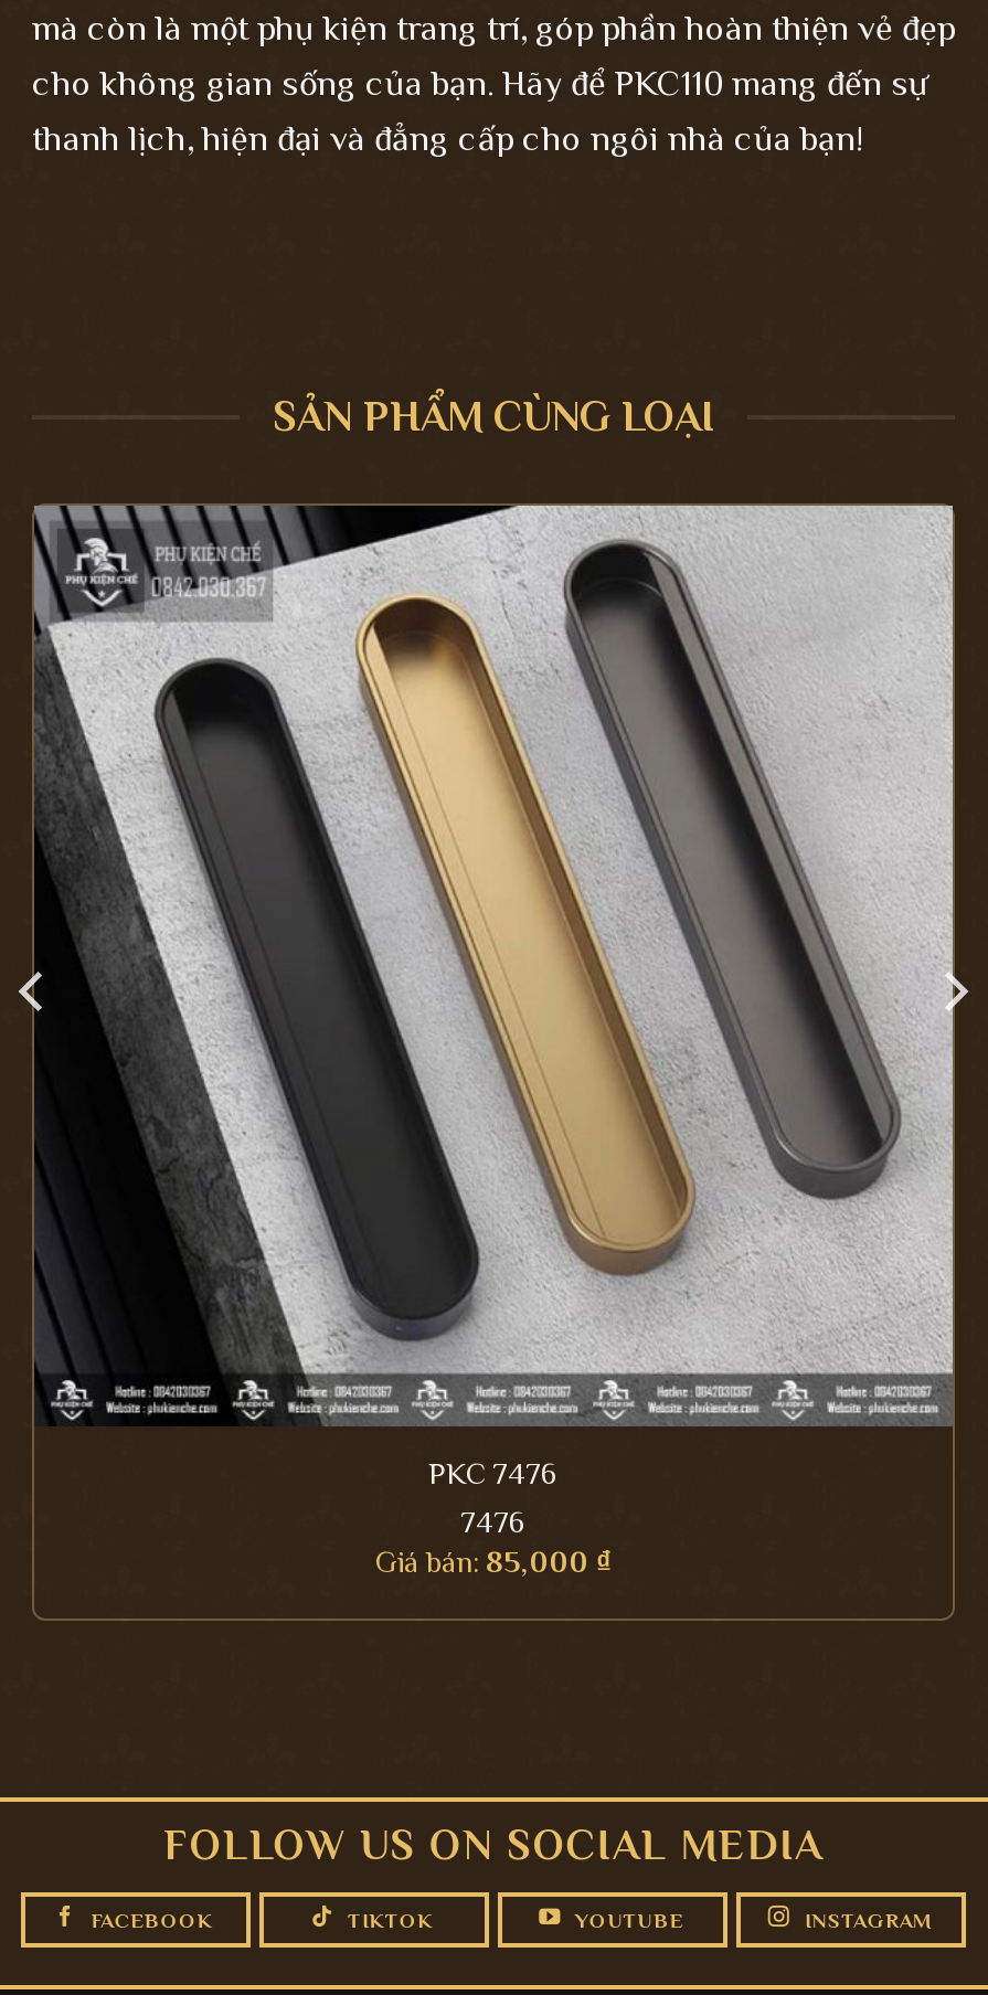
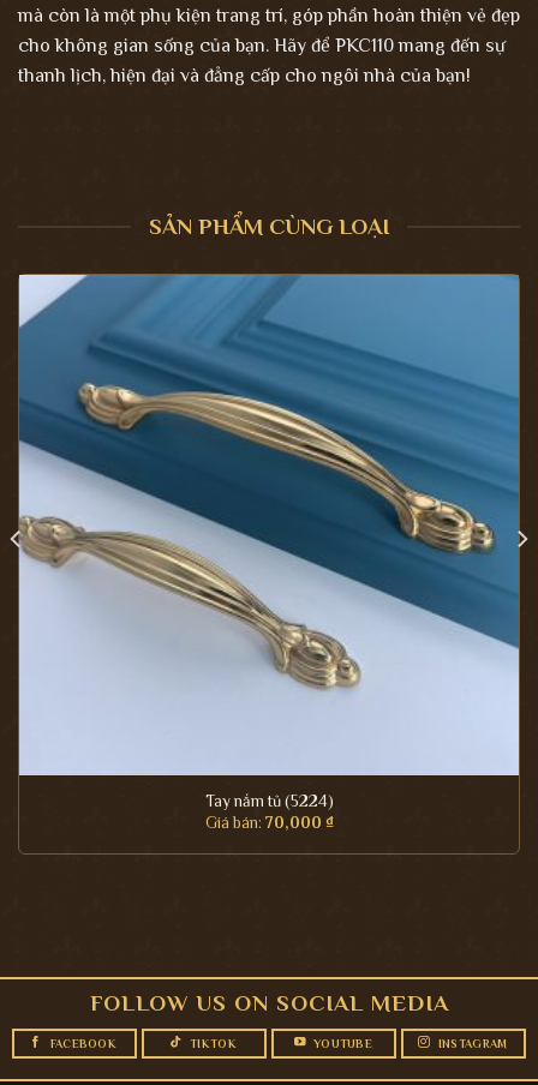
- [image]
- PKC 7476
- 7476
- Giá bán: 85,000 ₫
+ [image]
+ Tay nắm tủ (5224)
+ Giá bán: 70,000 ₫
